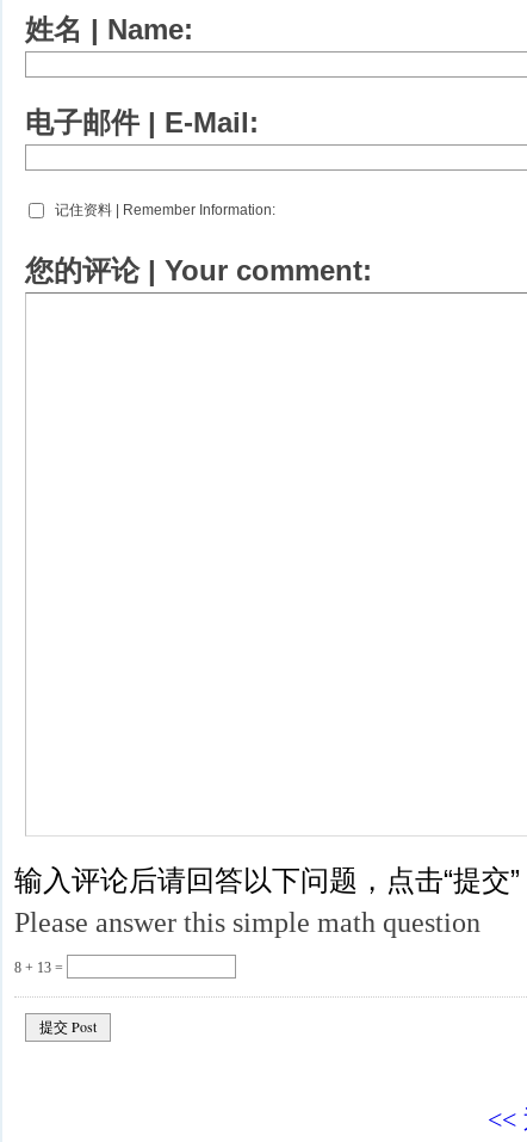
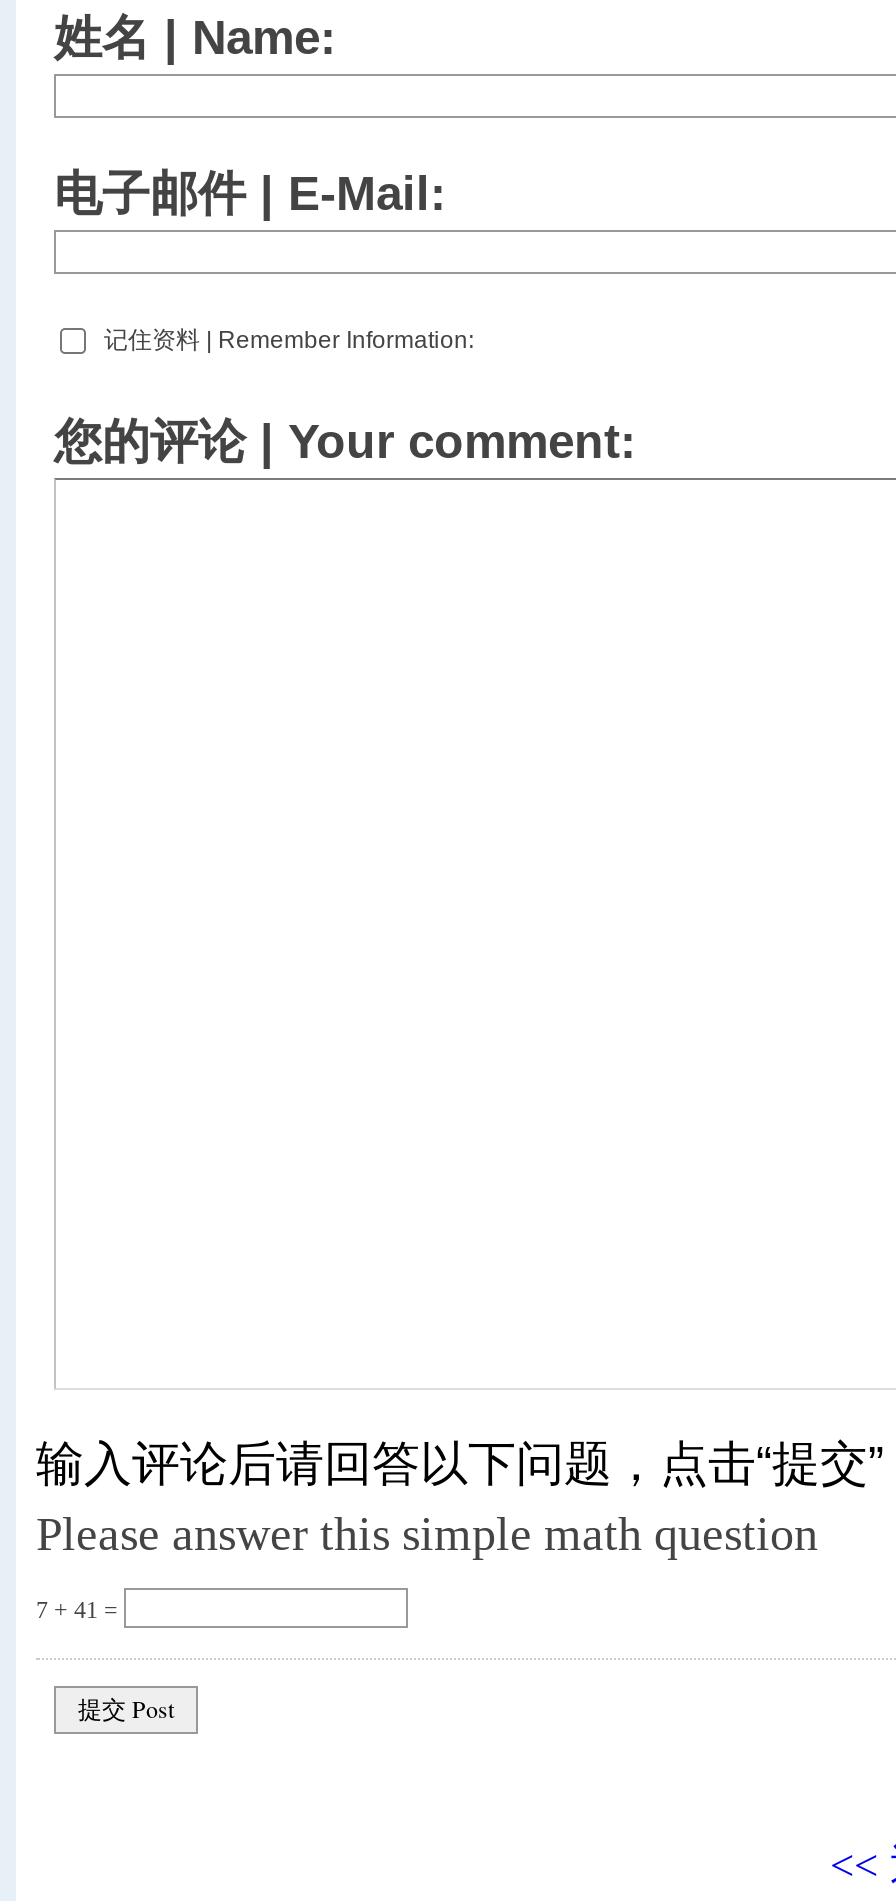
- 8 + 13 =
+ 7 + 41 =
